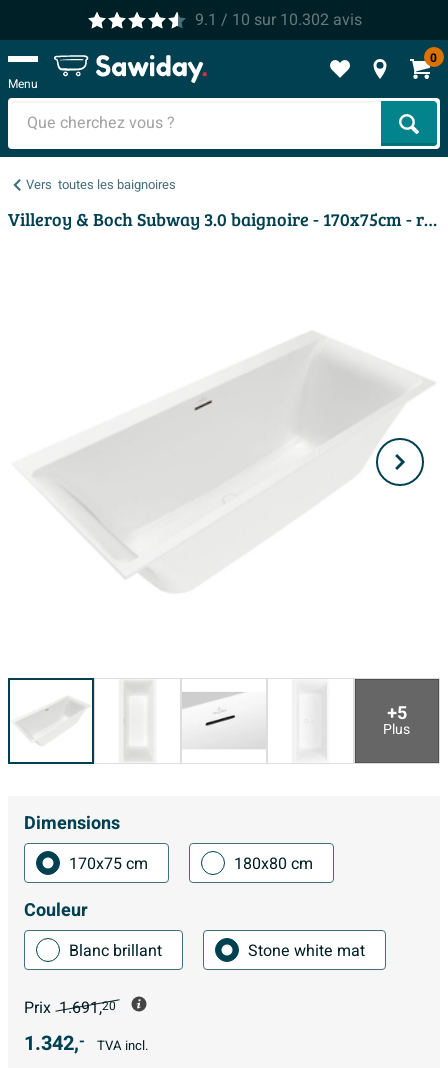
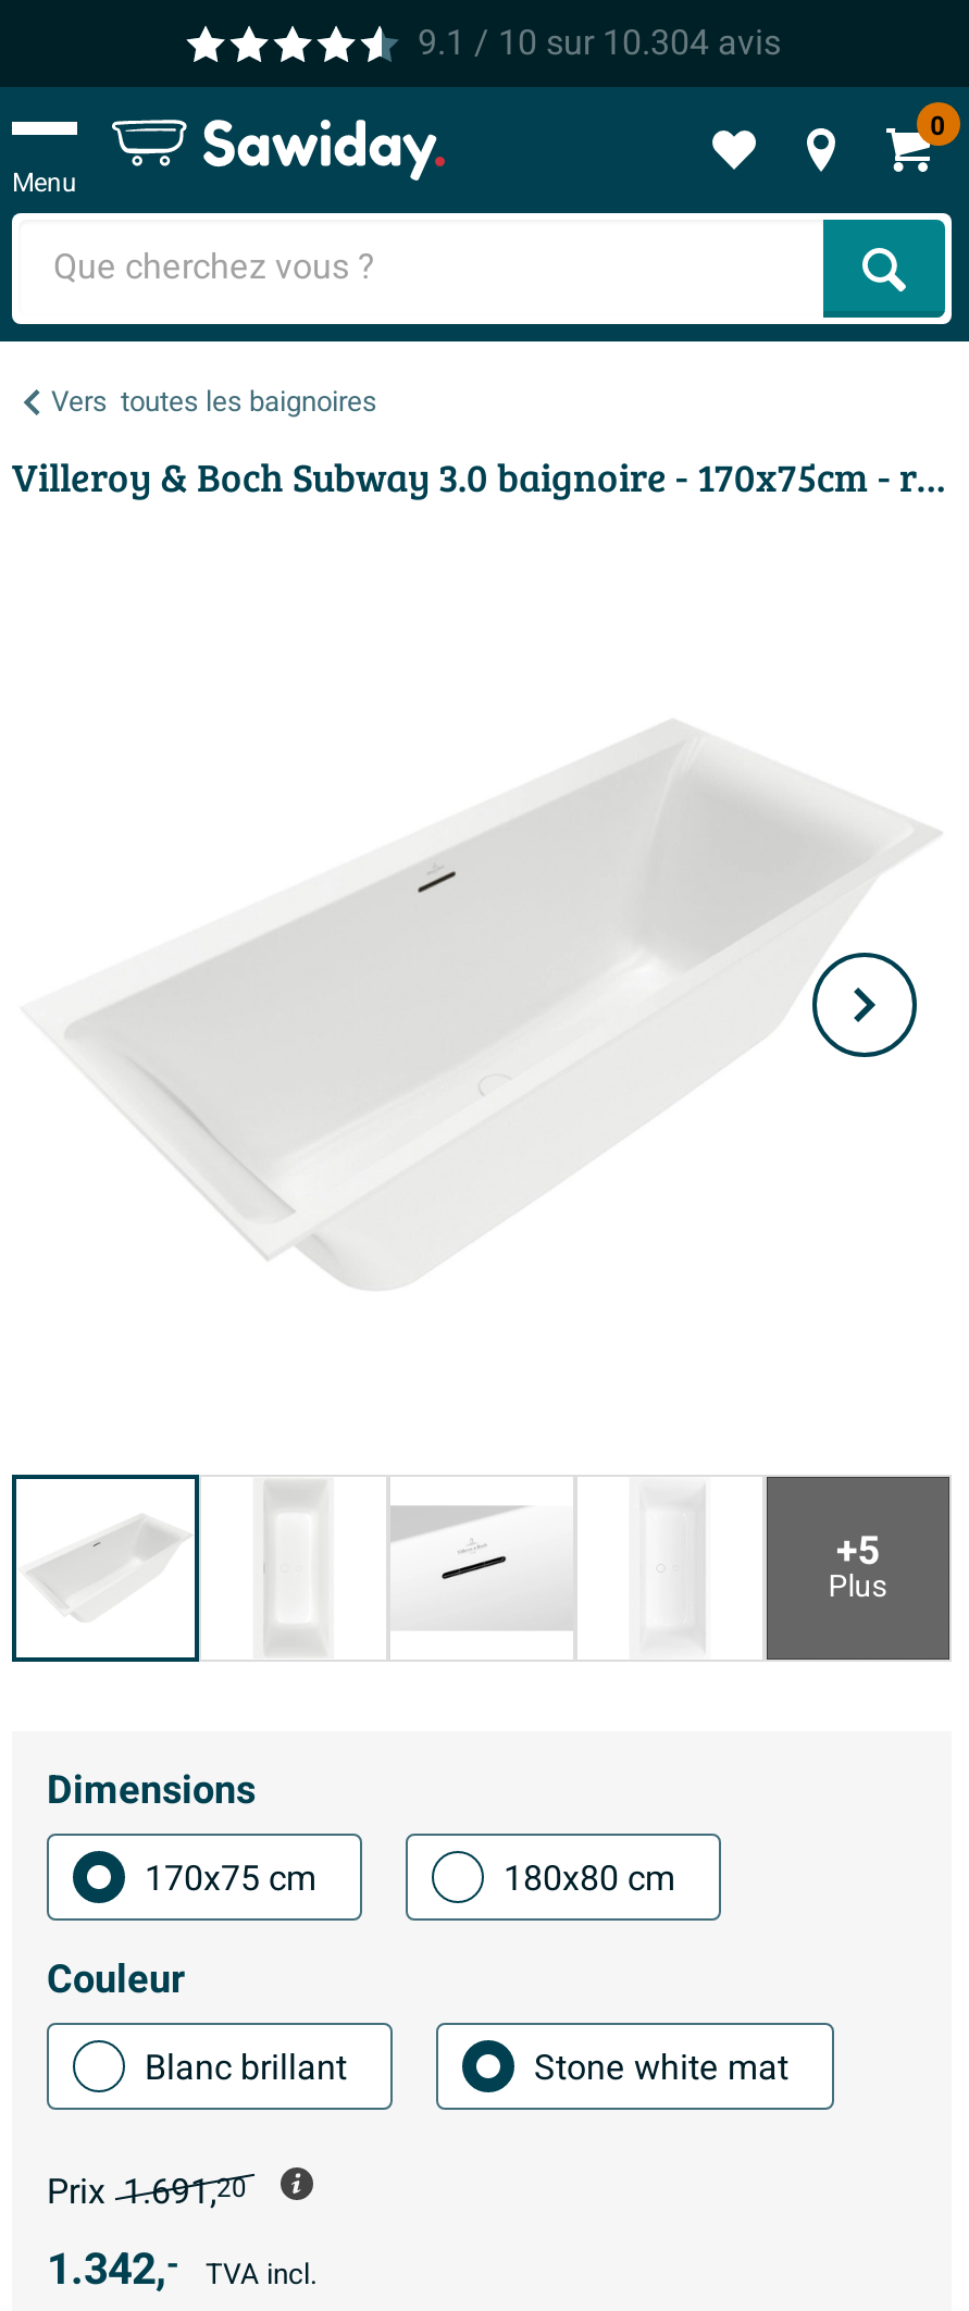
- 9.1 / 10 sur 10.302 avis
+ 9.1 / 10 sur 10.304 avis
